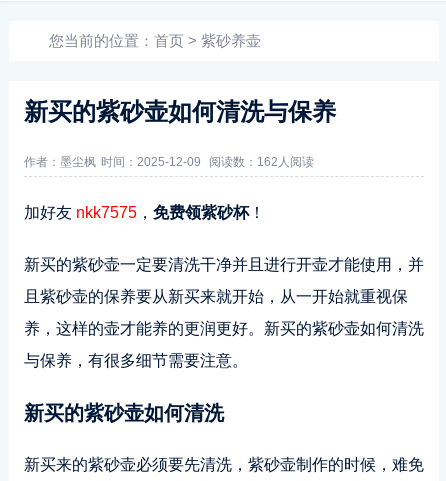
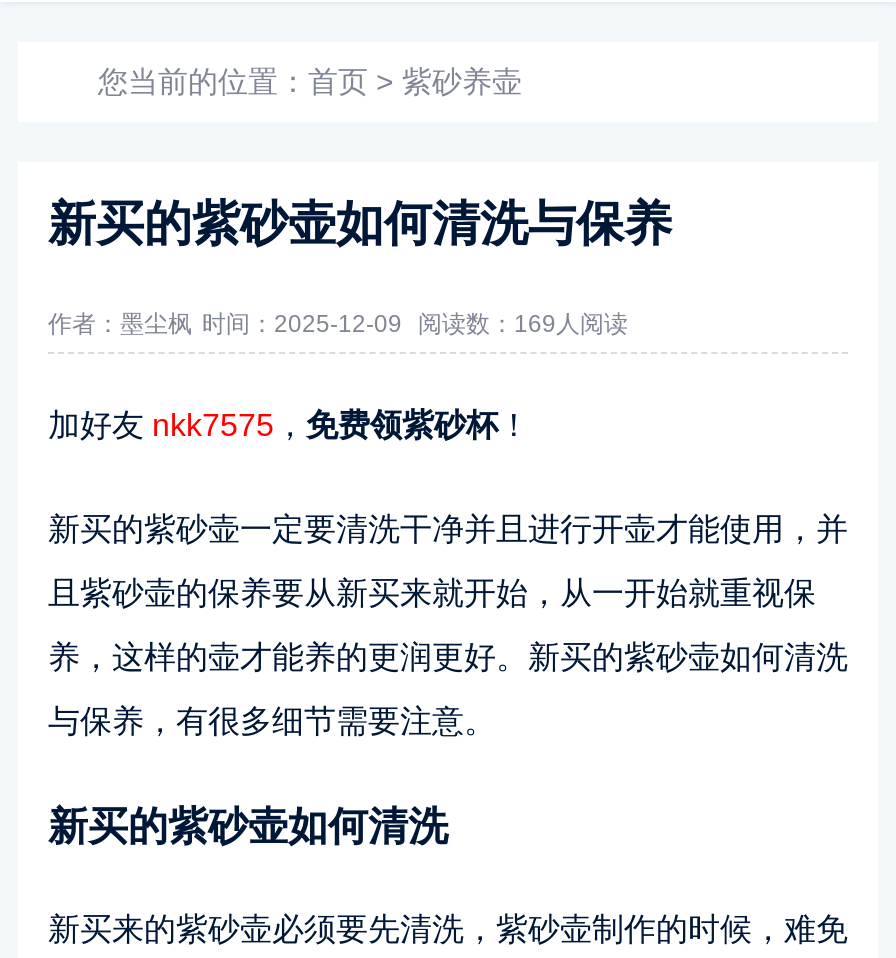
- 作者：墨尘枫 时间：2025-12-09 阅读数：162人阅读
+ 作者：墨尘枫 时间：2025-12-09 阅读数：169人阅读
